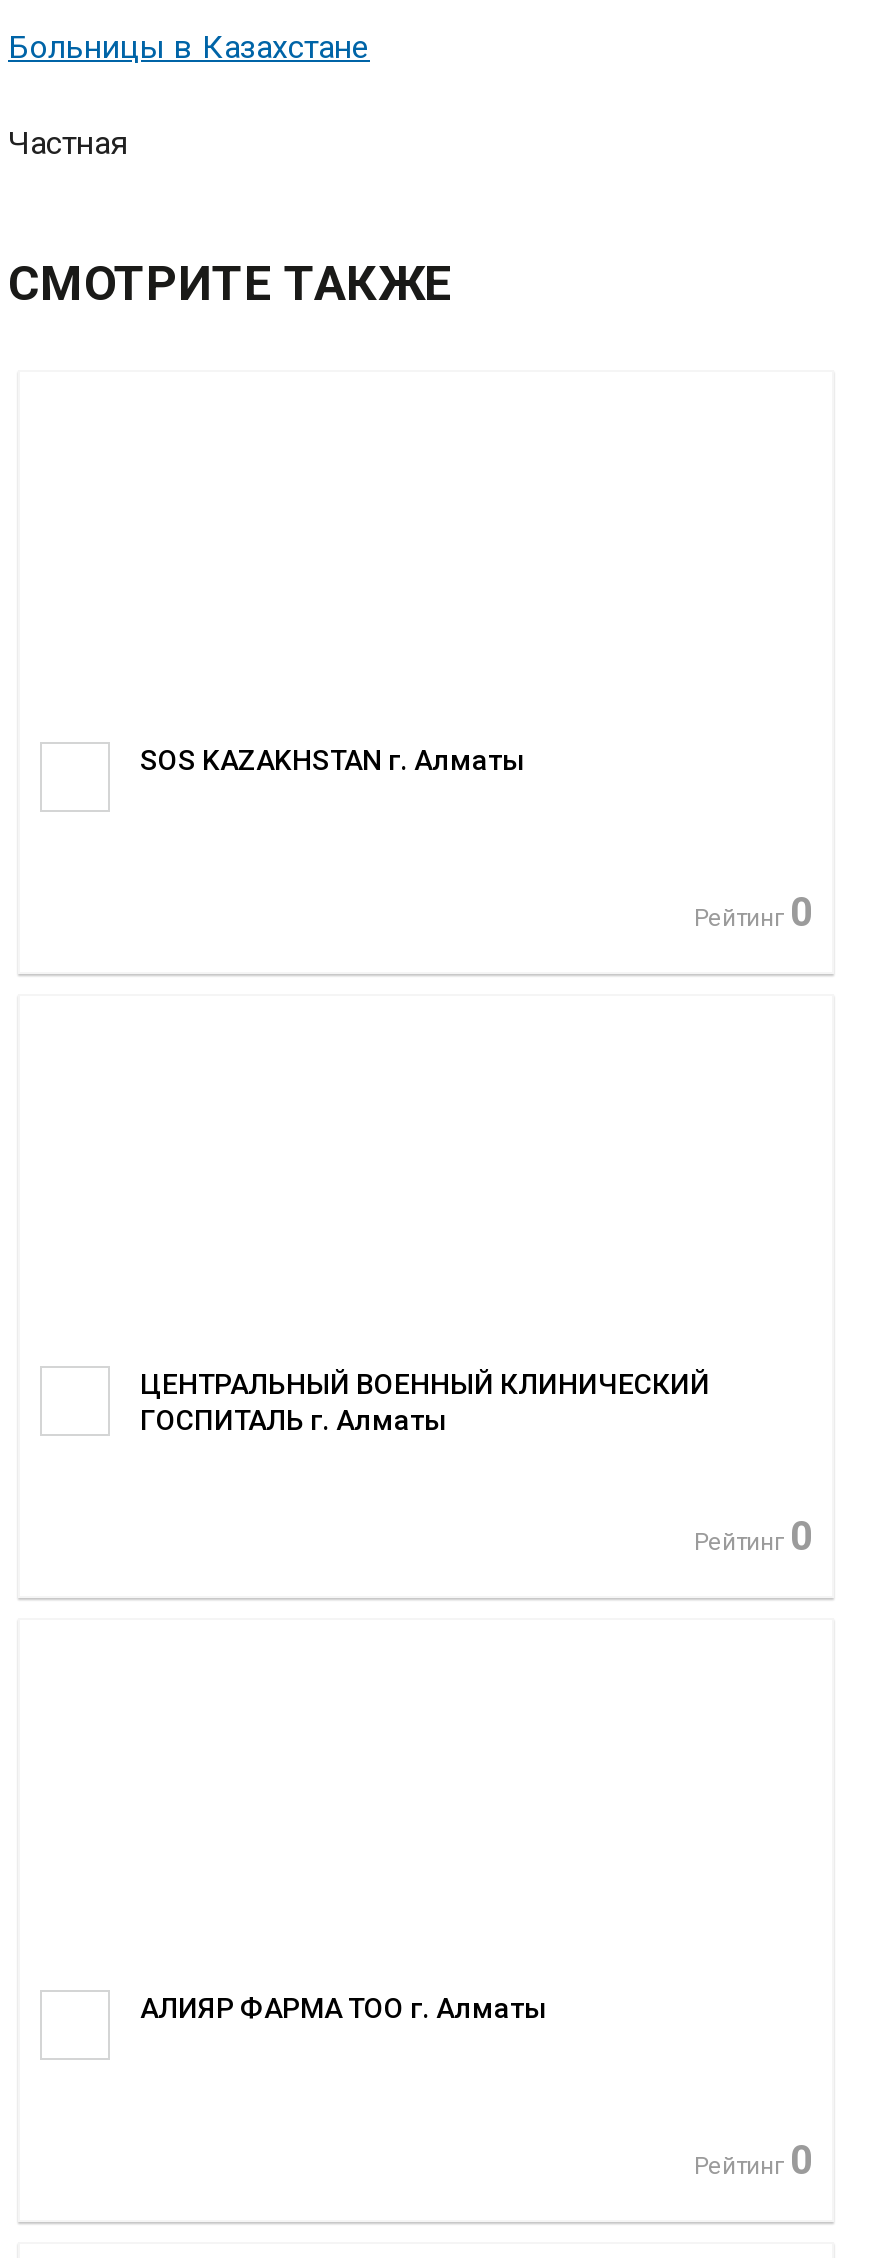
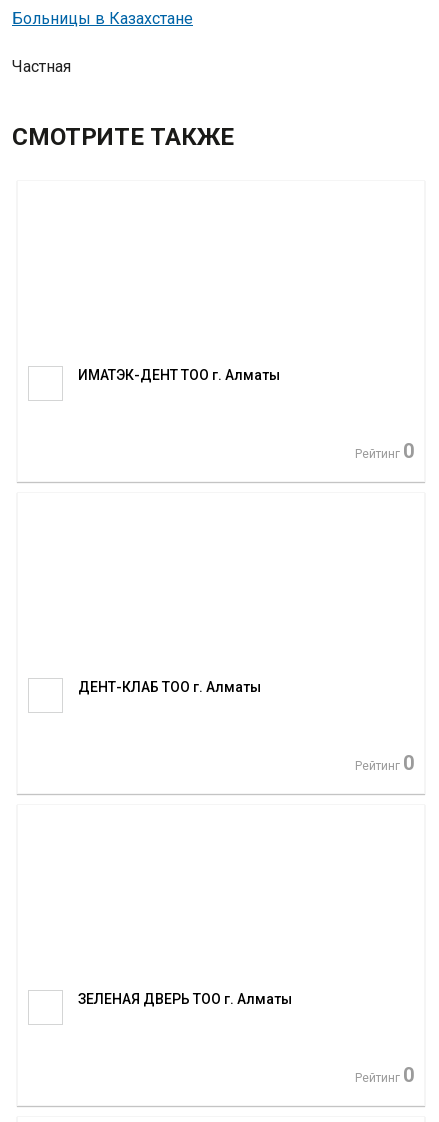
- SOS KAZAKHSTAN г. Алматы
+ ИМАТЭК-ДЕНТ ТОО г. Алматы

- ЦЕНТРАЛЬНЫЙ ВОЕННЫЙ КЛИНИЧЕСКИЙ
- ГОСПИТАЛЬ г. Алматы
+ ДЕНТ-КЛАБ ТОО г. Алматы

- АЛИЯР ФАРМА ТОО г. Алматы
+ ЗЕЛЕНАЯ ДВЕРЬ ТОО г. Алматы
